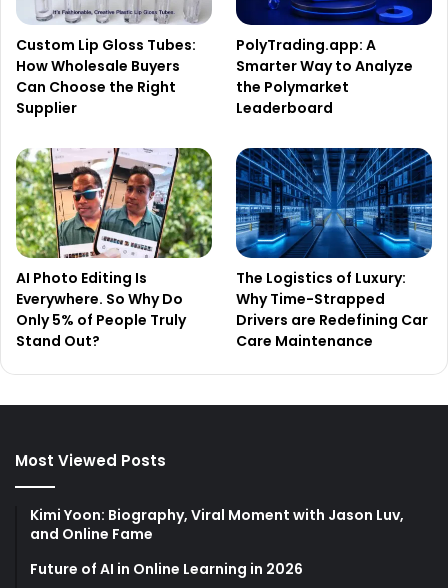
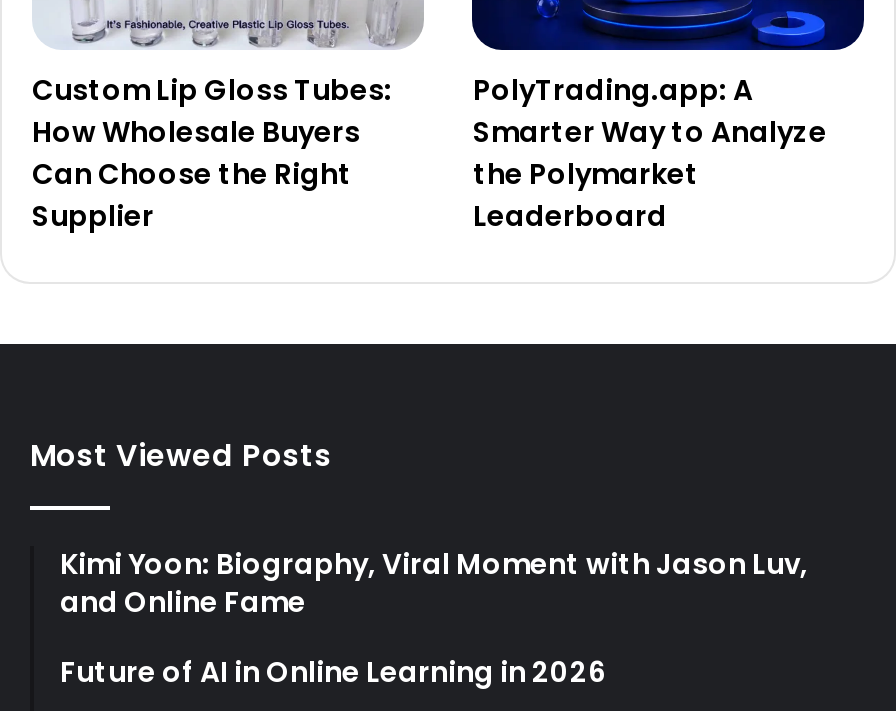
- [image]
- AI Photo Editing Is
- Everywhere. So Why Do
- Only 5% of People Truly
- Stand Out?

- [image]
- The Logistics of Luxury:
- Why Time-Strapped
- Drivers are Redefining Car
- Care Maintenance
